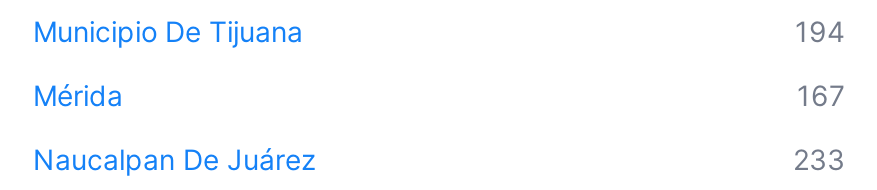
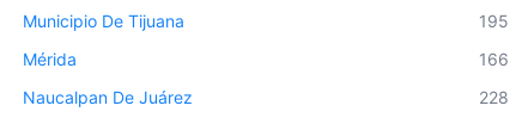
- 194
+ 195

- 167
+ 166

- 233
+ 228
